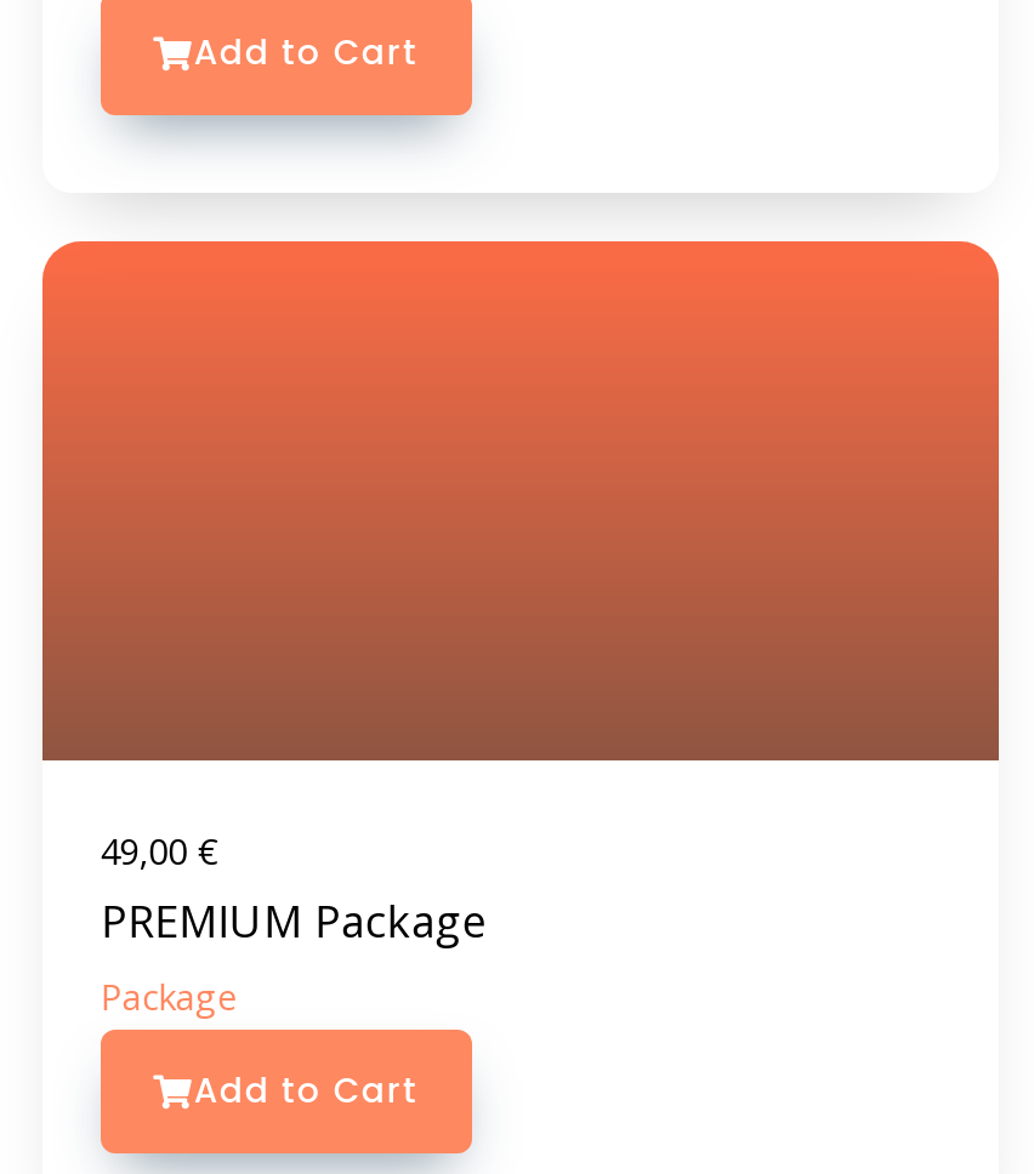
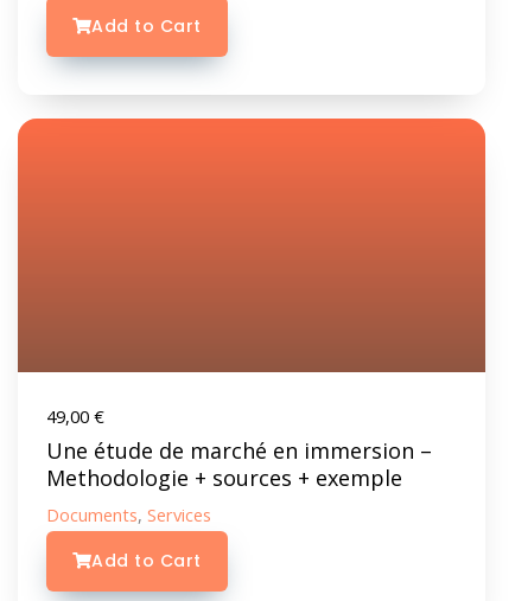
- PREMIUM Package
- Package
+ Une étude de marché en immersion –
+ Methodologie + sources + exemple
+ Documents, Services
